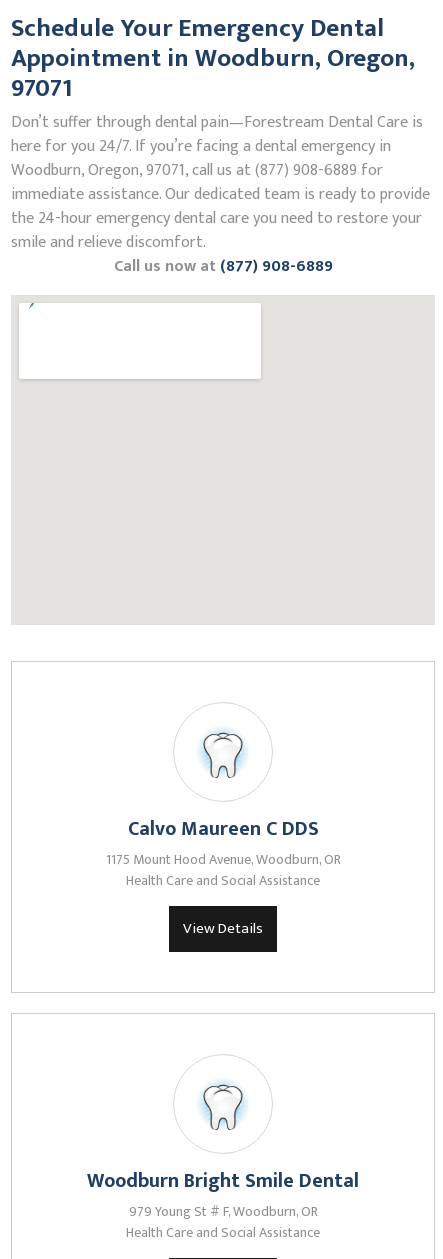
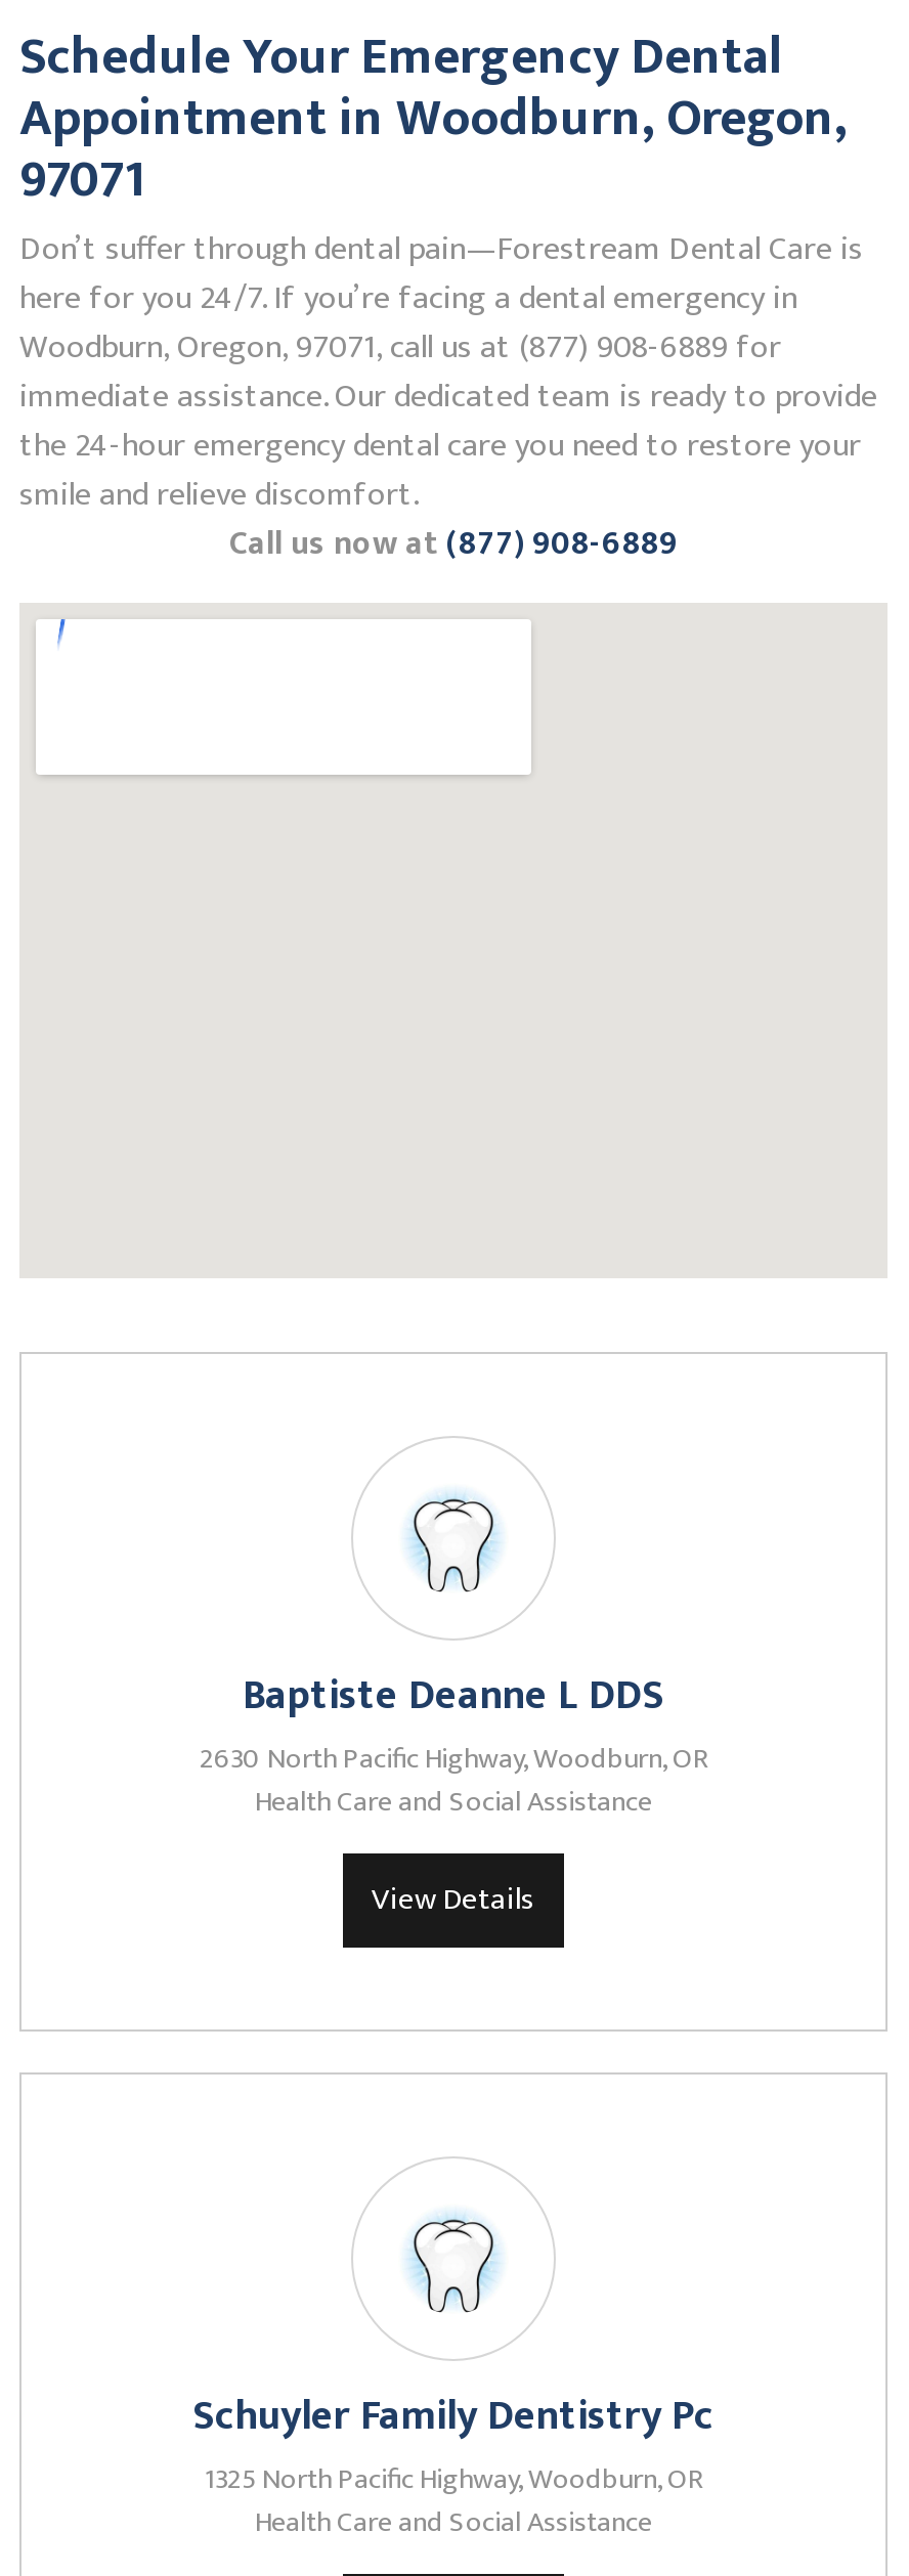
- Calvo Maureen C DDS
+ Baptiste Deanne L DDS

- 1175 Mount Hood Avenue, Woodburn, OR
+ 2630 North Pacific Highway, Woodburn, OR

- Woodburn Bright Smile Dental
- 979 Young St # F, Woodburn, OR
+ Schuyler Family Dentistry Pc
+ 1325 North Pacific Highway, Woodburn, OR
